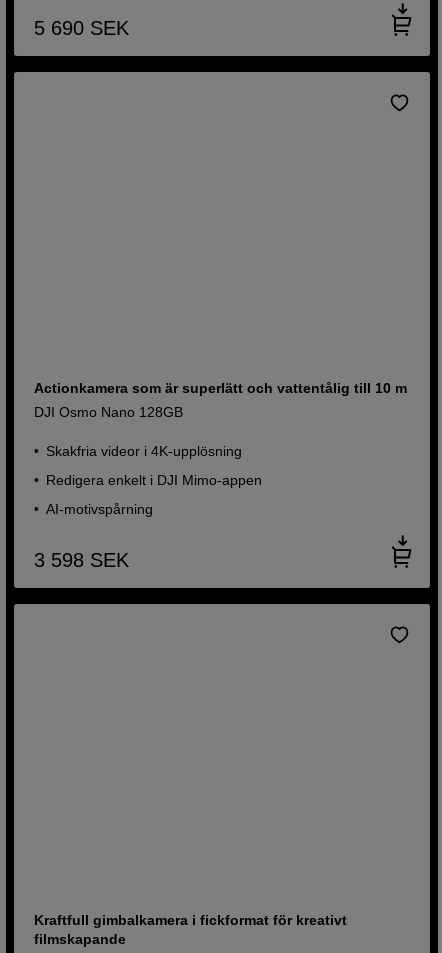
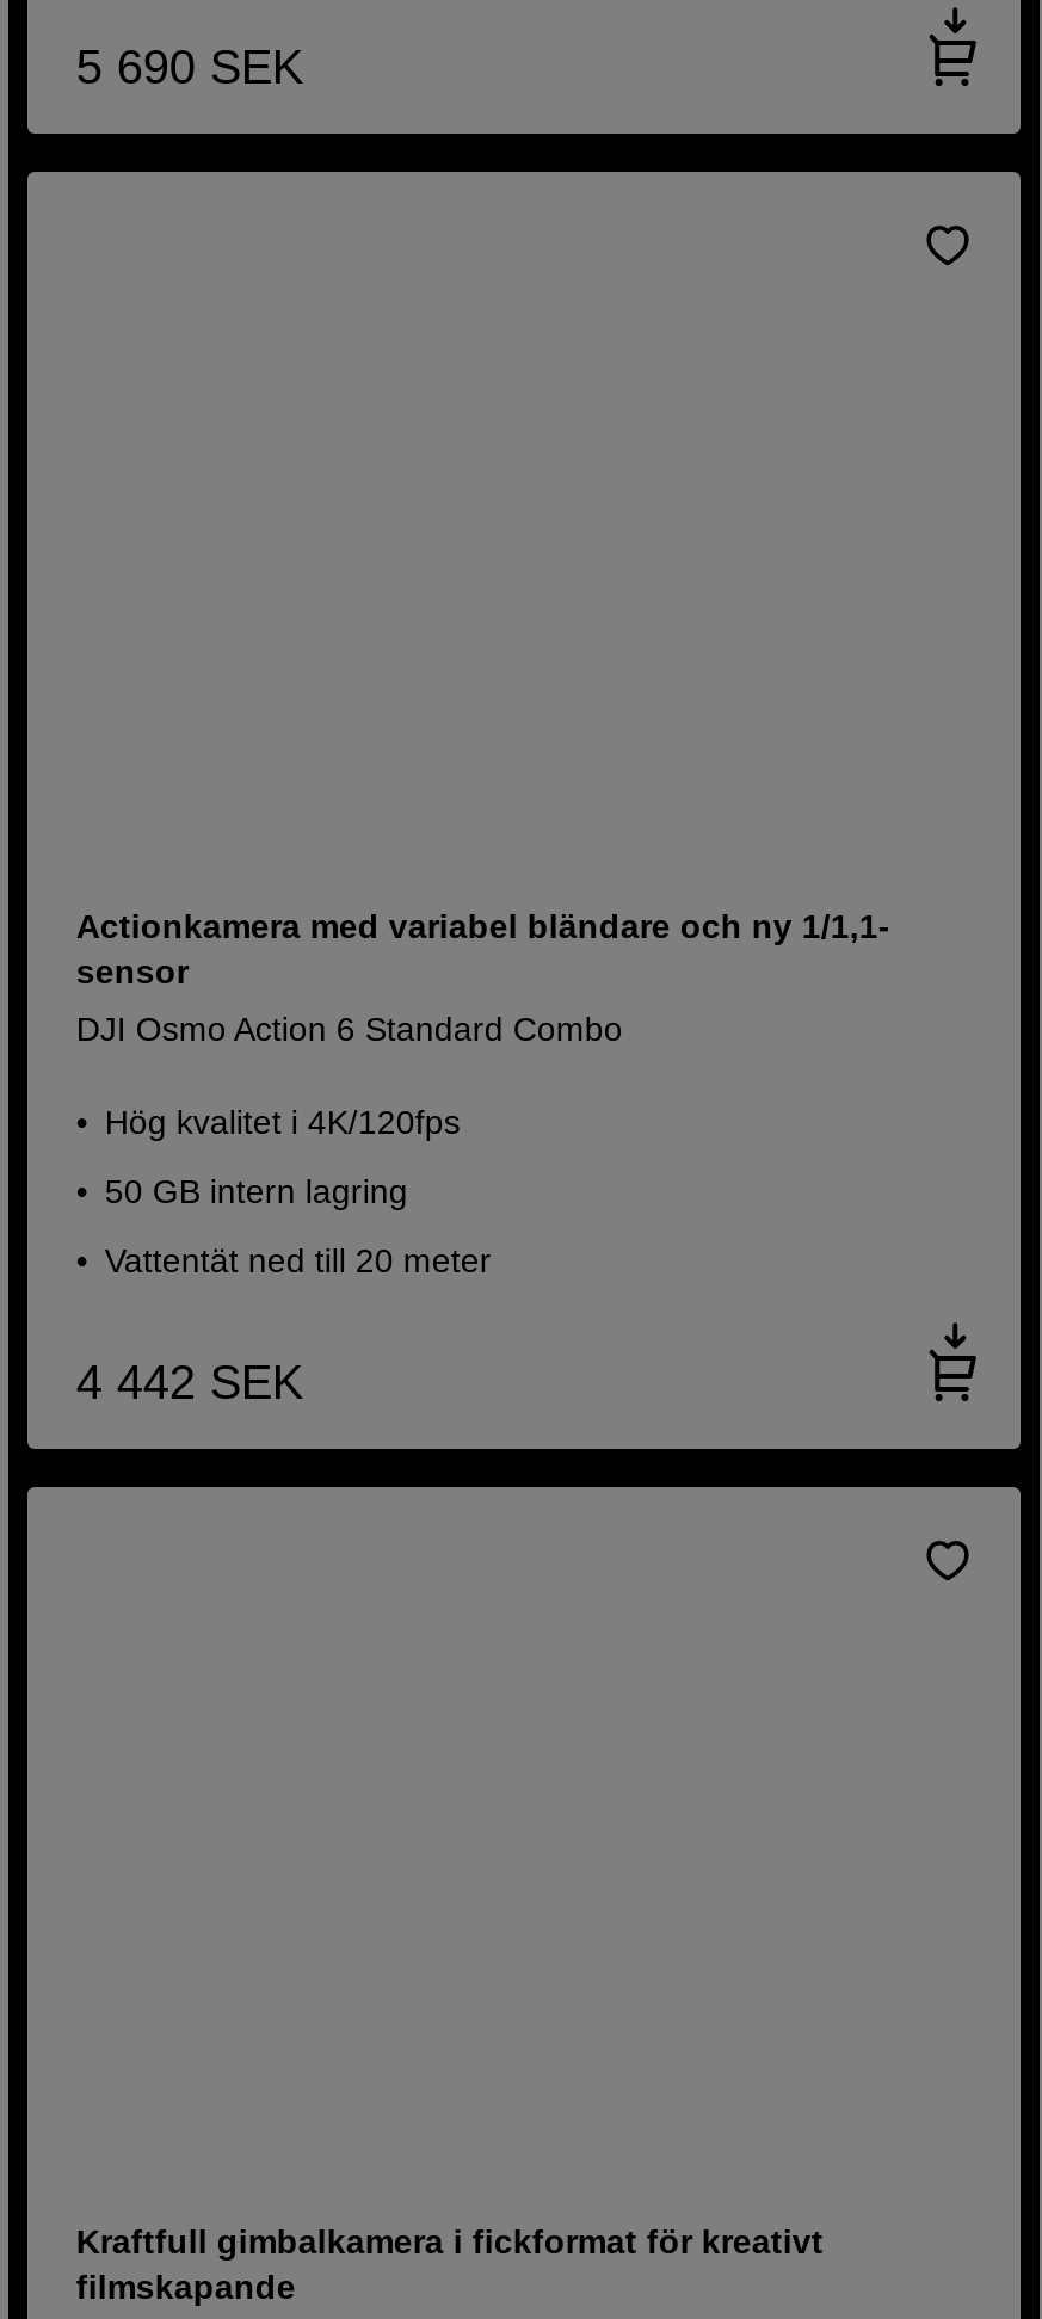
- Actionkamera som är superlätt och vattentålig till 10 m
+ Actionkamera med variabel bländare och ny 1/1,1-
+ sensor

- DJI Osmo Nano 128GB
+ DJI Osmo Action 6 Standard Combo

- Skakfria videor i 4K-upplösning
+ Hög kvalitet i 4K/120fps

- Redigera enkelt i DJI Mimo-appen
+ 50 GB intern lagring

- AI-motivspårning
+ Vattentät ned till 20 meter

- 3 598 SEK
+ 4 442 SEK
